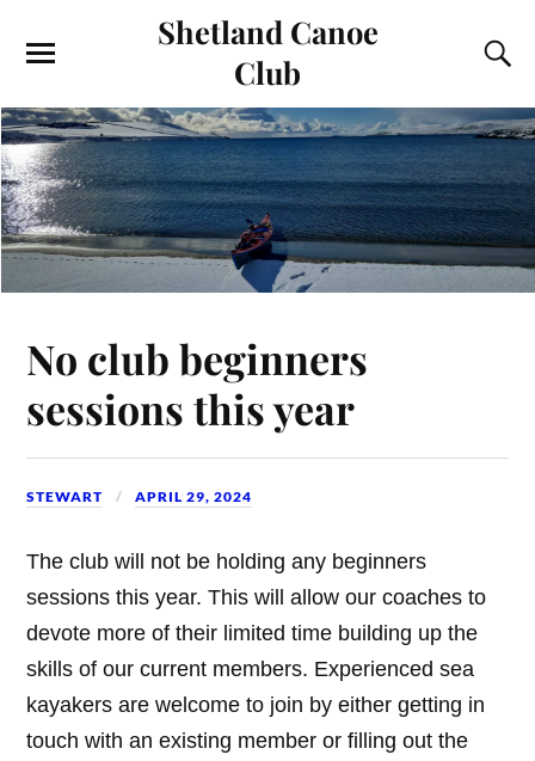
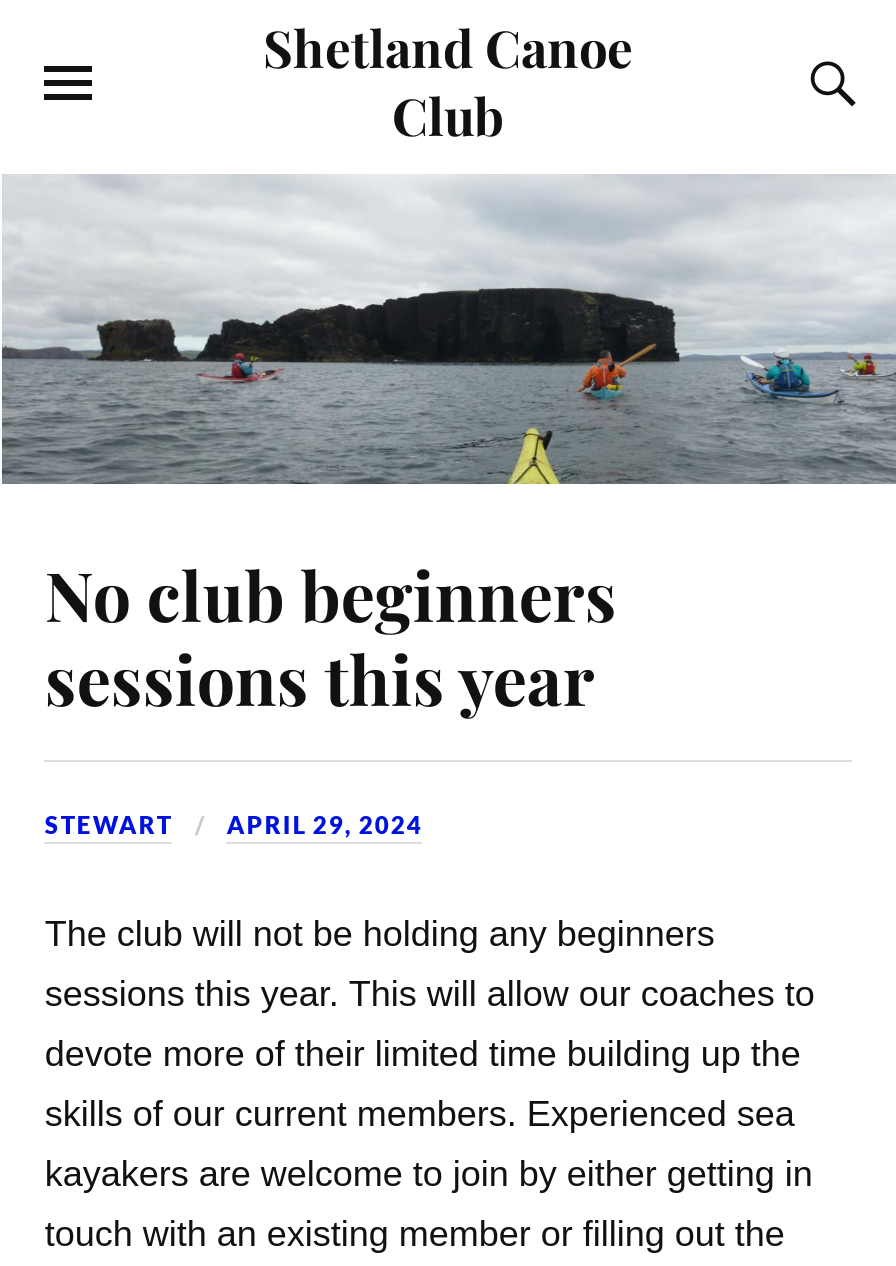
- [image]
+ [image]
